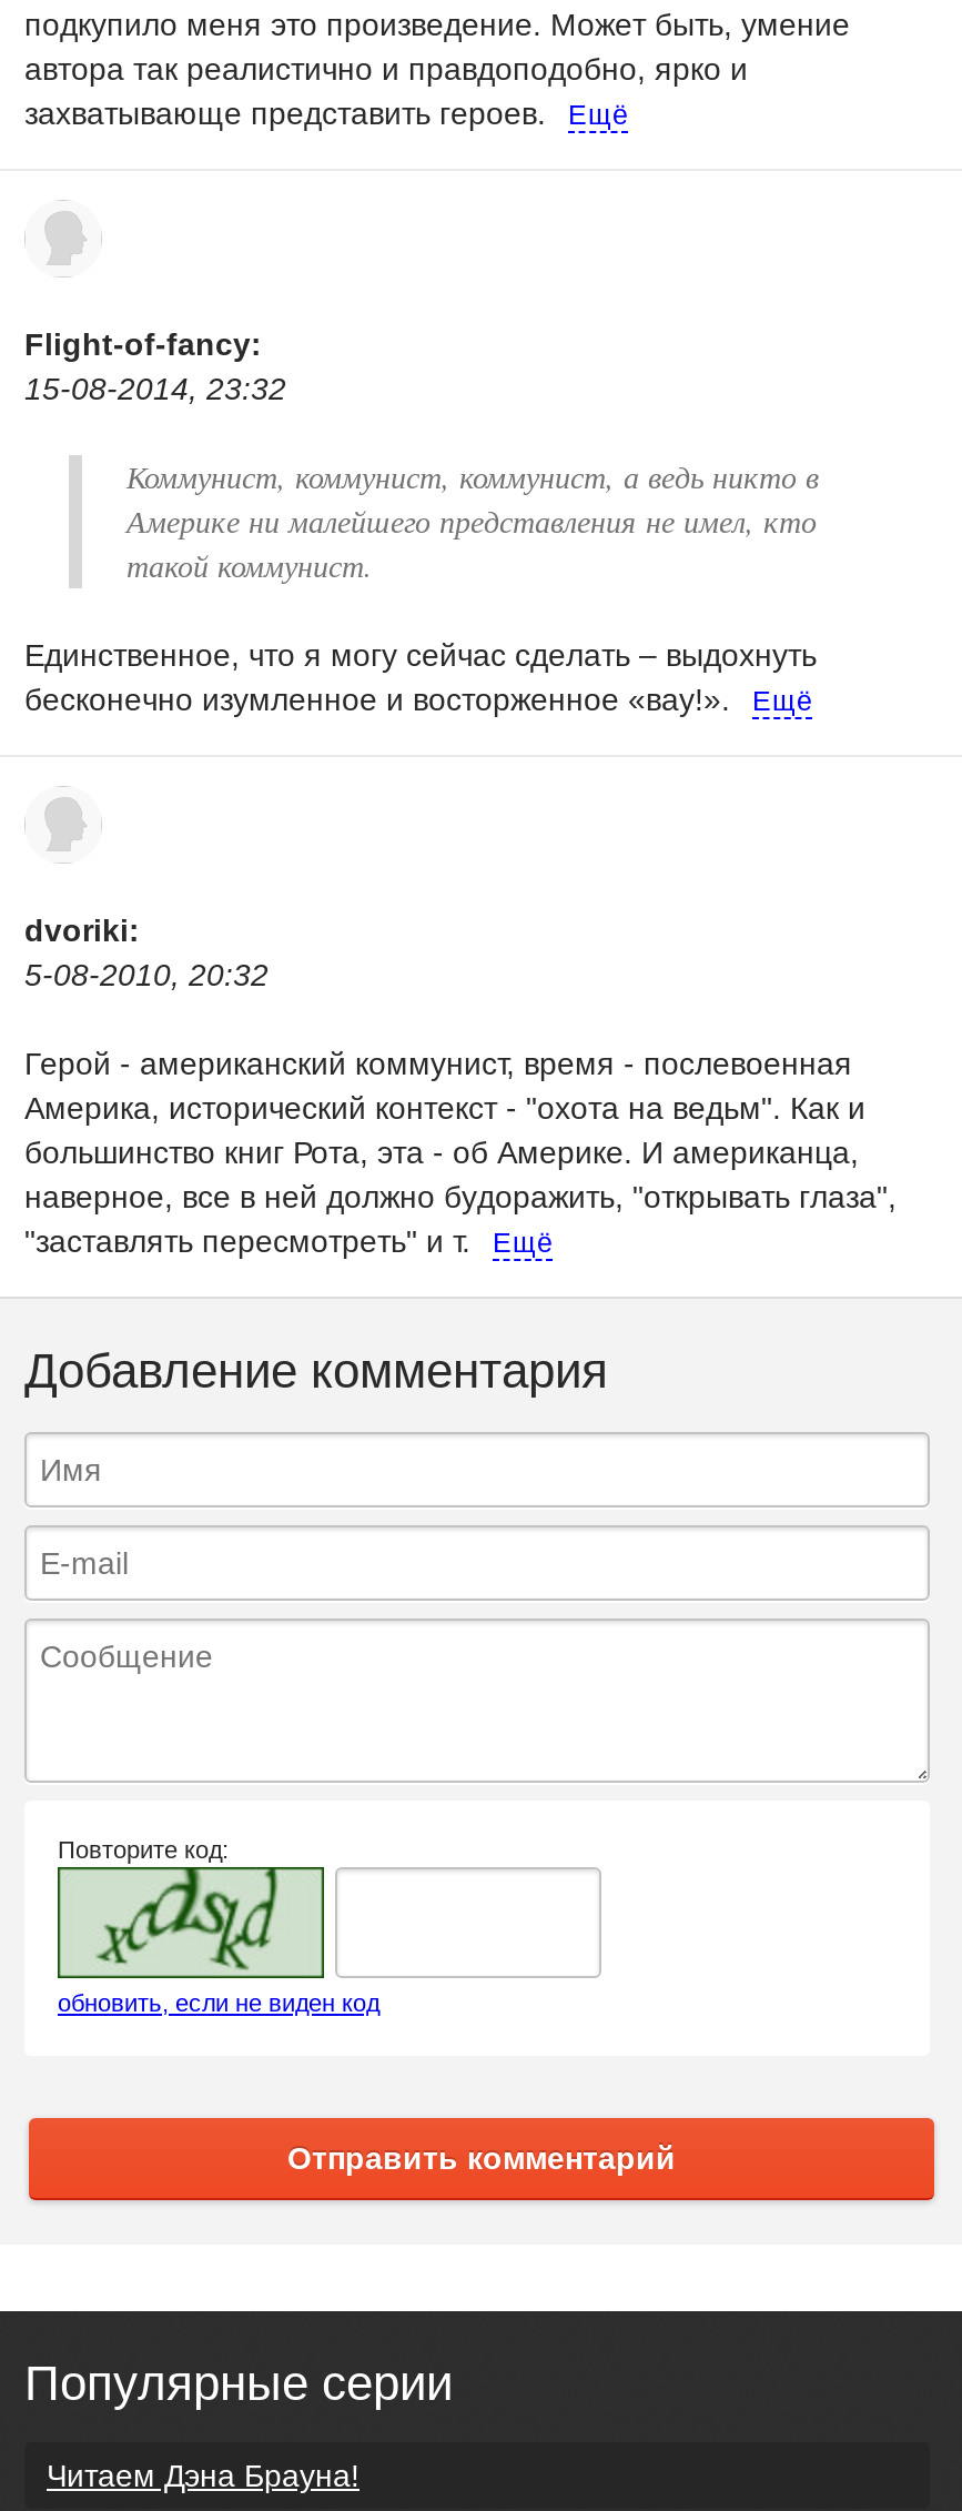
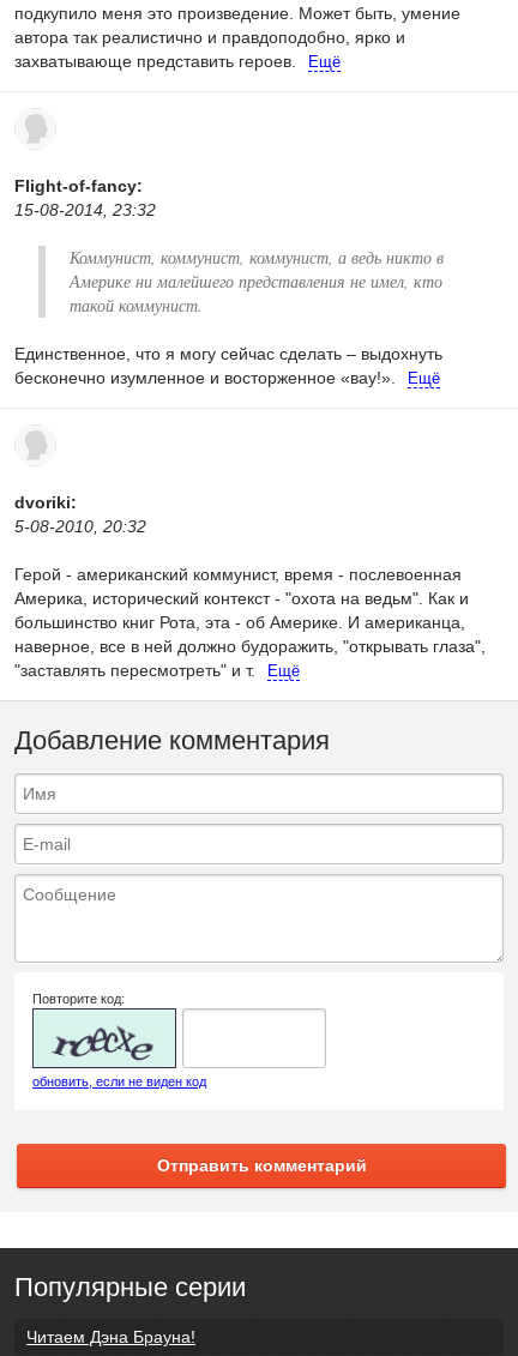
- [image]
+ [image]
